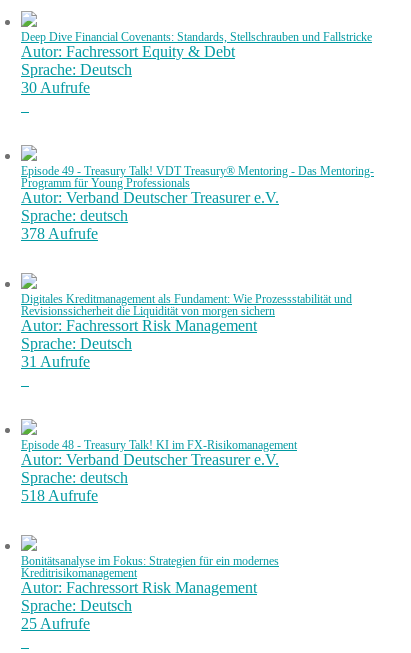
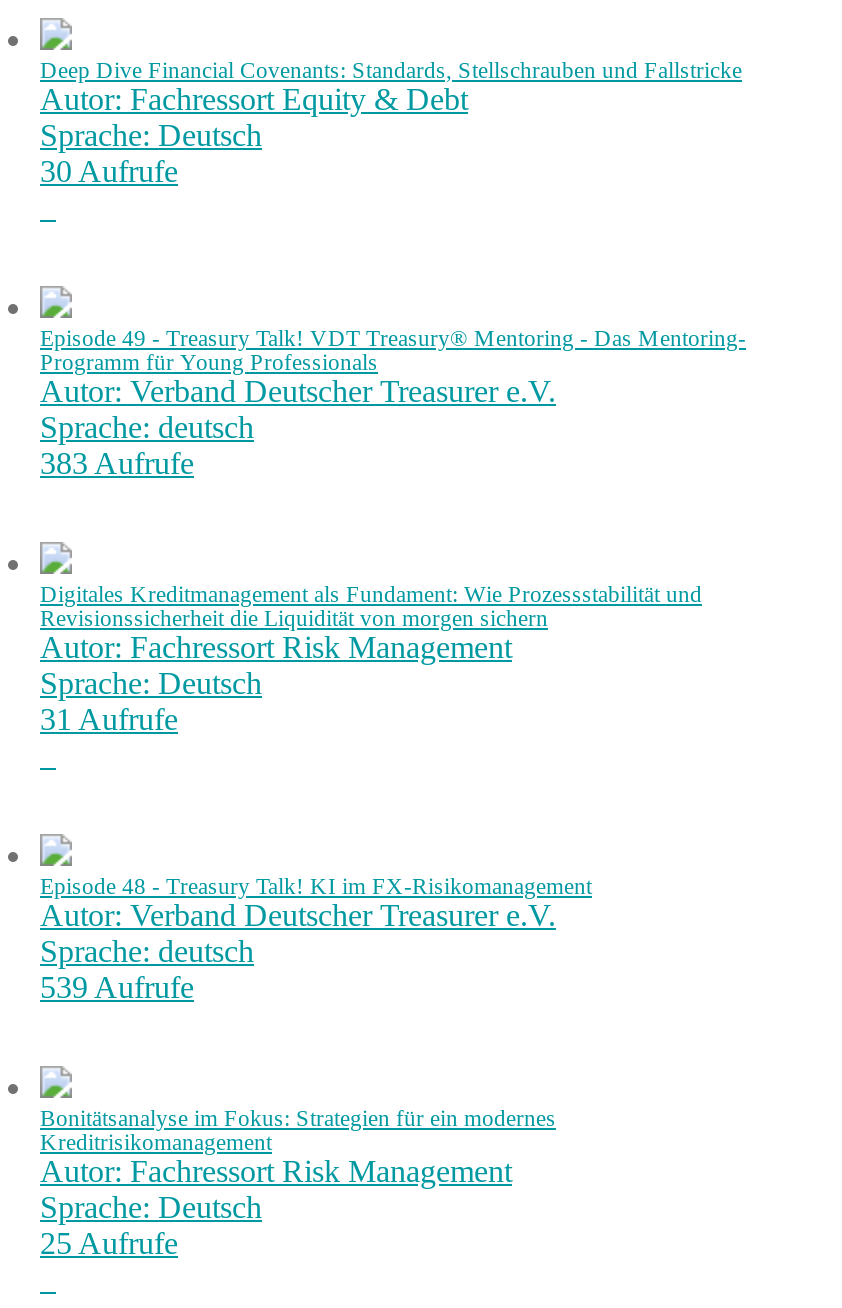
- 378 Aufrufe
+ 383 Aufrufe

- 518 Aufrufe
+ 539 Aufrufe
